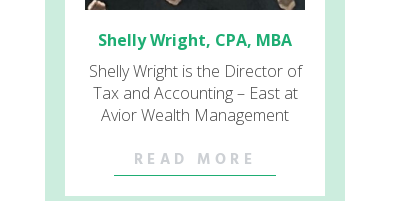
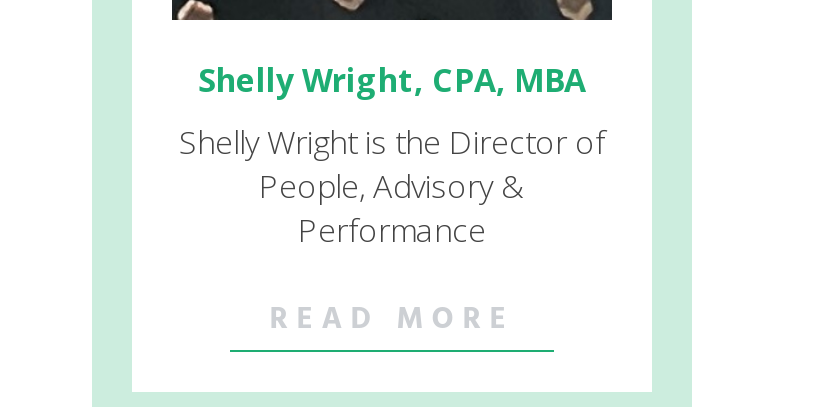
- Tax and Accounting – East at
- Avior Wealth Management
+ People, Advisory &
+ Performance
